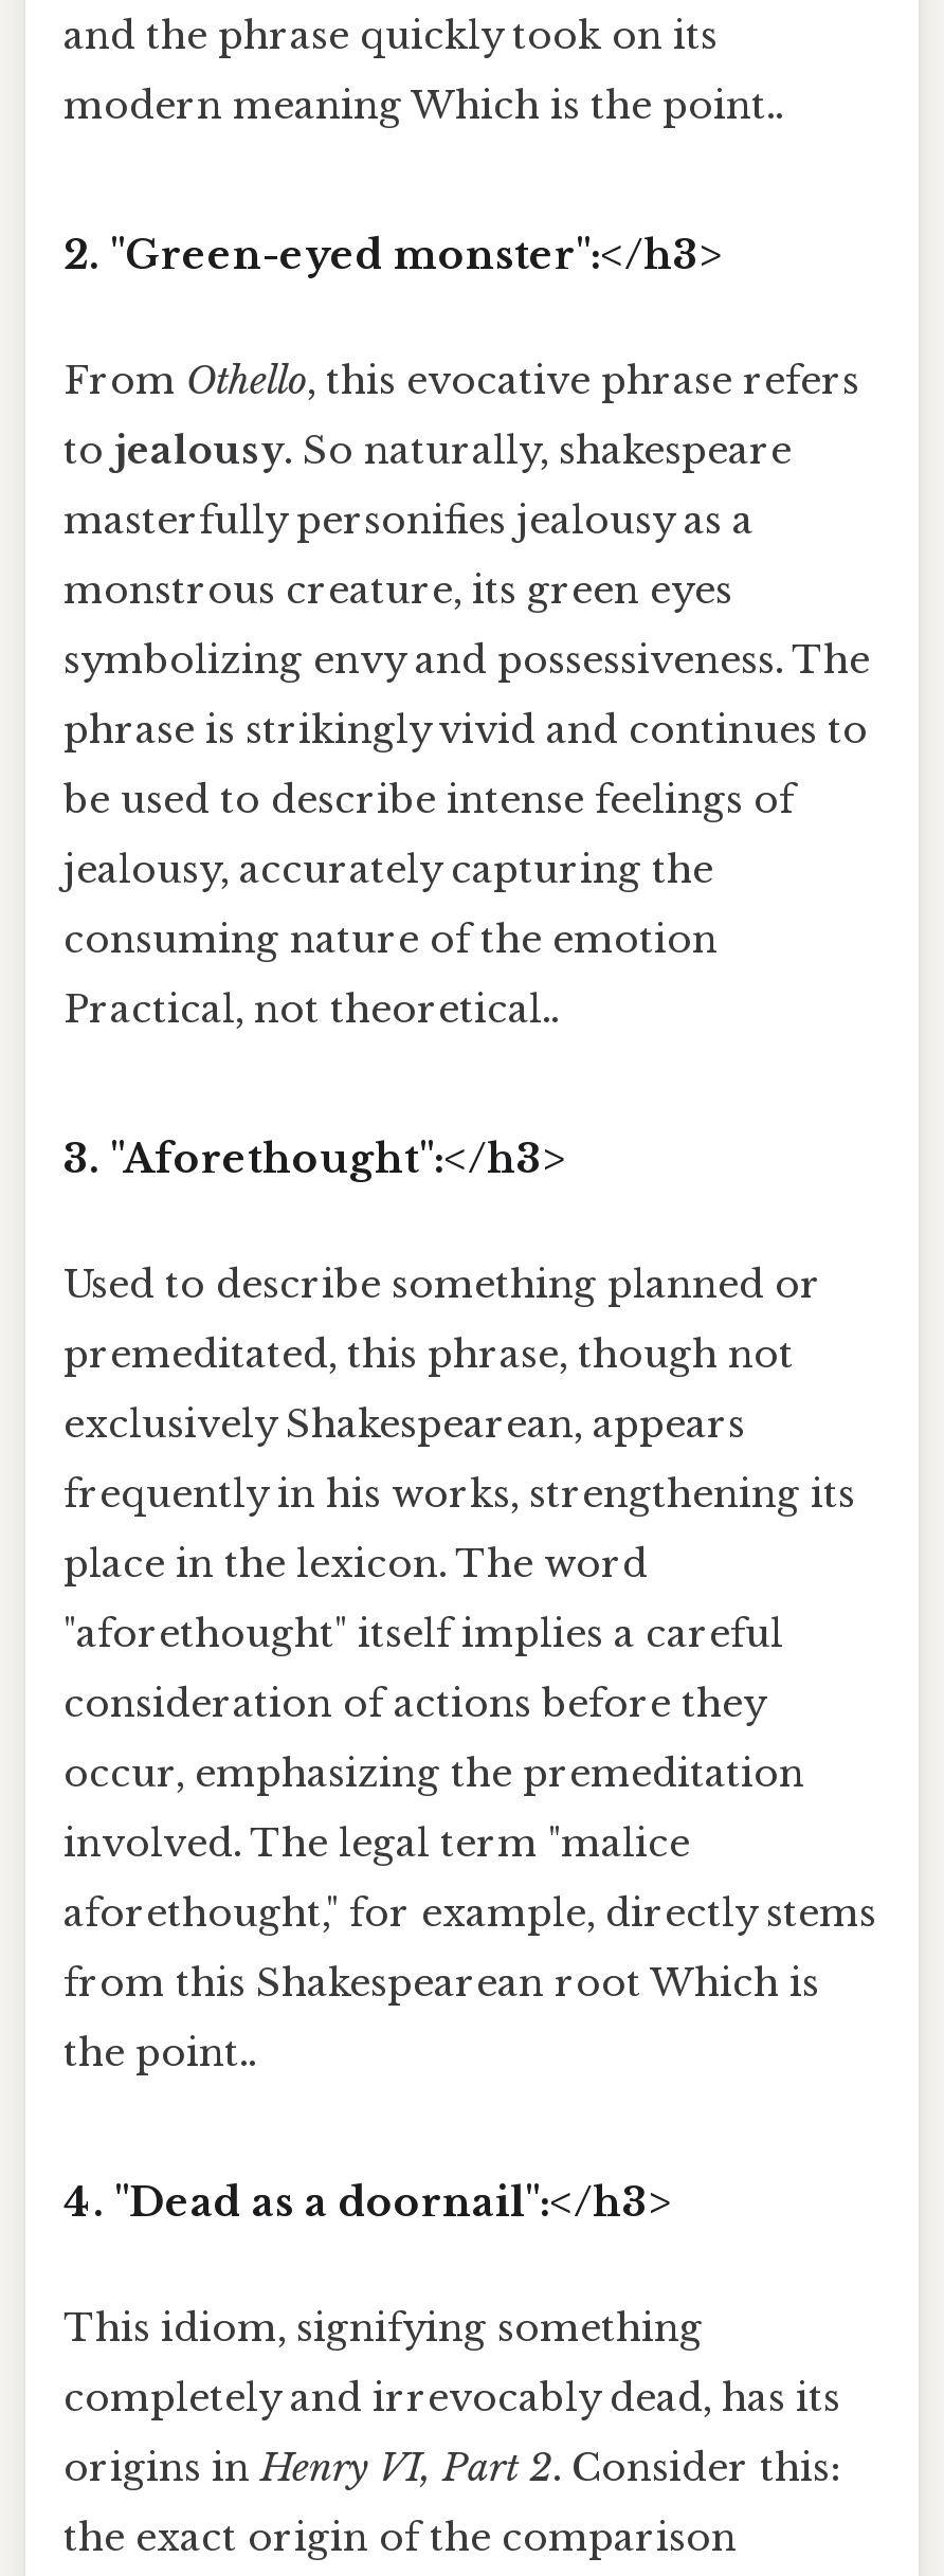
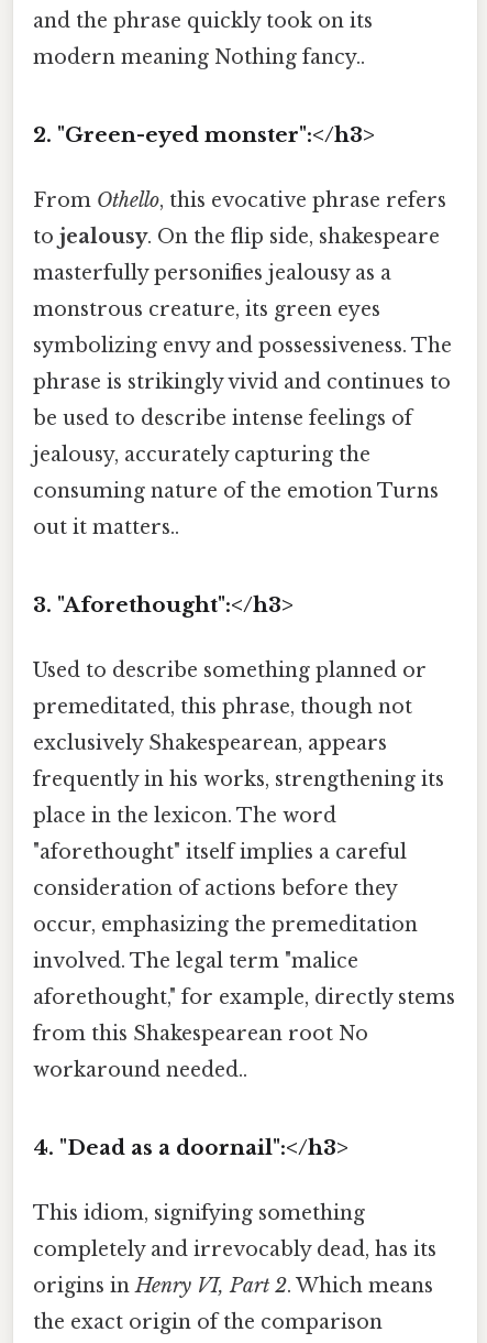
- modern meaning Which is the point..
+ modern meaning Nothing fancy..

- to jealousy. So naturally, shakespeare
+ to jealousy. On the flip side, shakespeare

- consuming nature of the emotion
+ consuming nature of the emotion Turns

- Practical, not theoretical..
+ out it matters..

- from this Shakespearean root Which is
+ from this Shakespearean root No

- the point..
+ workaround needed..

- origins in Henry VI, Part 2. Consider this:
+ origins in Henry VI, Part 2. Which means
